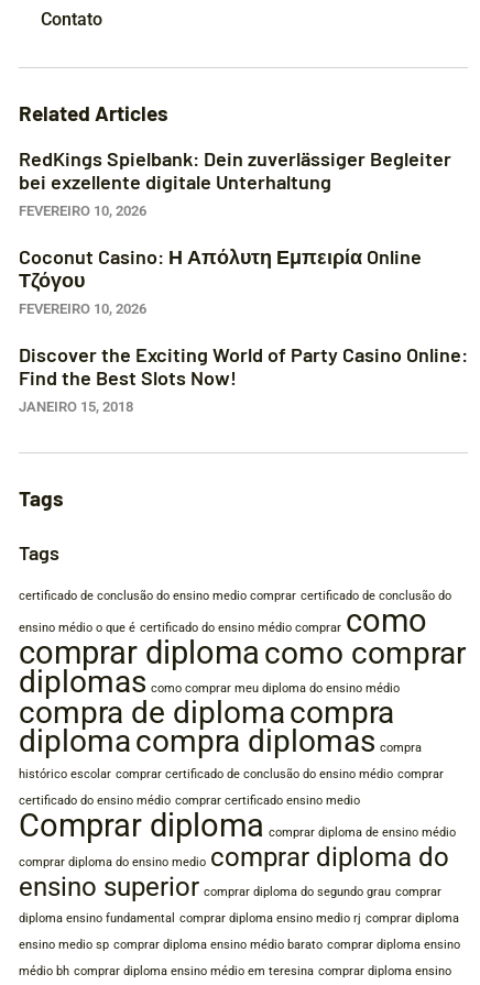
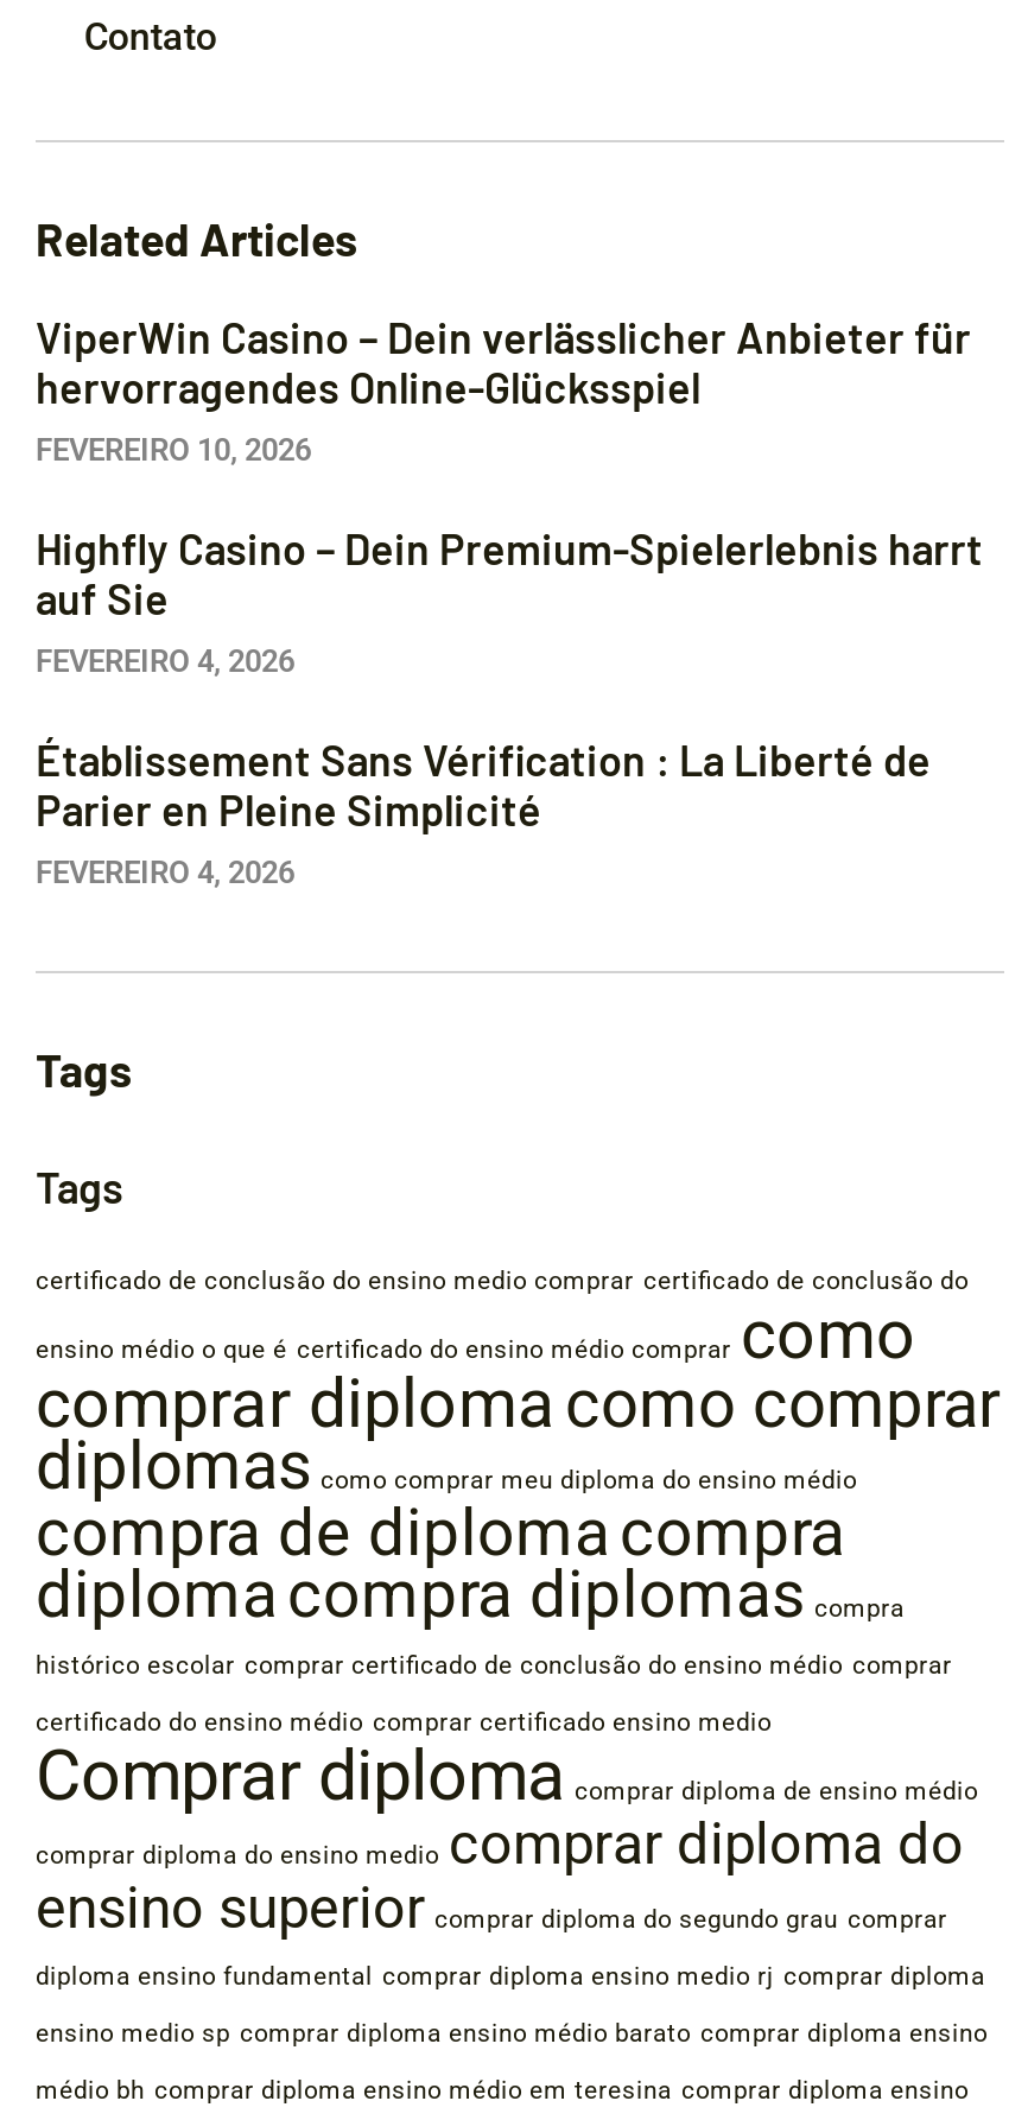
- RedKings Spielbank: Dein zuverlässiger Begleiter
- bei exzellente digitale Unterhaltung
+ ViperWin Casino – Dein verlässlicher Anbieter für
+ hervorragendes Online-Glücksspiel

- Coconut Casino: Η Απόλυτη Εμπειρία Online
- Τζόγου
- FEVEREIRO 10, 2026
+ Highfly Casino – Dein Premium-Spielerlebnis harrt
+ auf Sie
+ FEVEREIRO 4, 2026

- Discover the Exciting World of Party Casino Online:
- Find the Best Slots Now!
- JANEIRO 15, 2018
+ Établissement Sans Vérification : La Liberté de
+ Parier en Pleine Simplicité
+ FEVEREIRO 4, 2026
